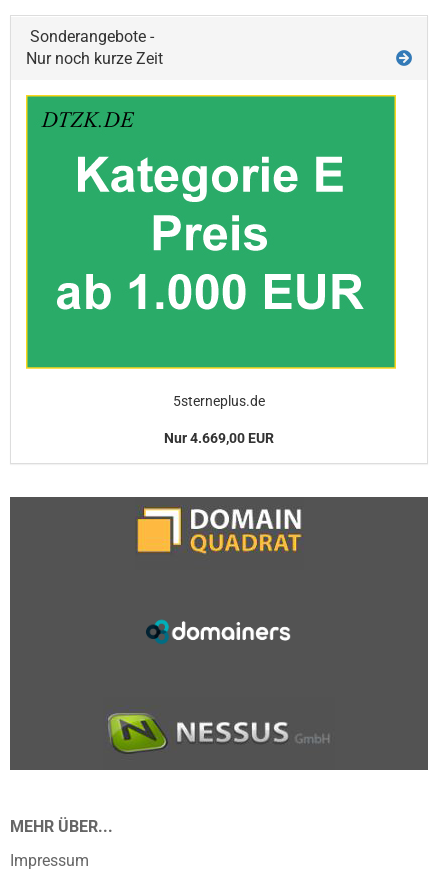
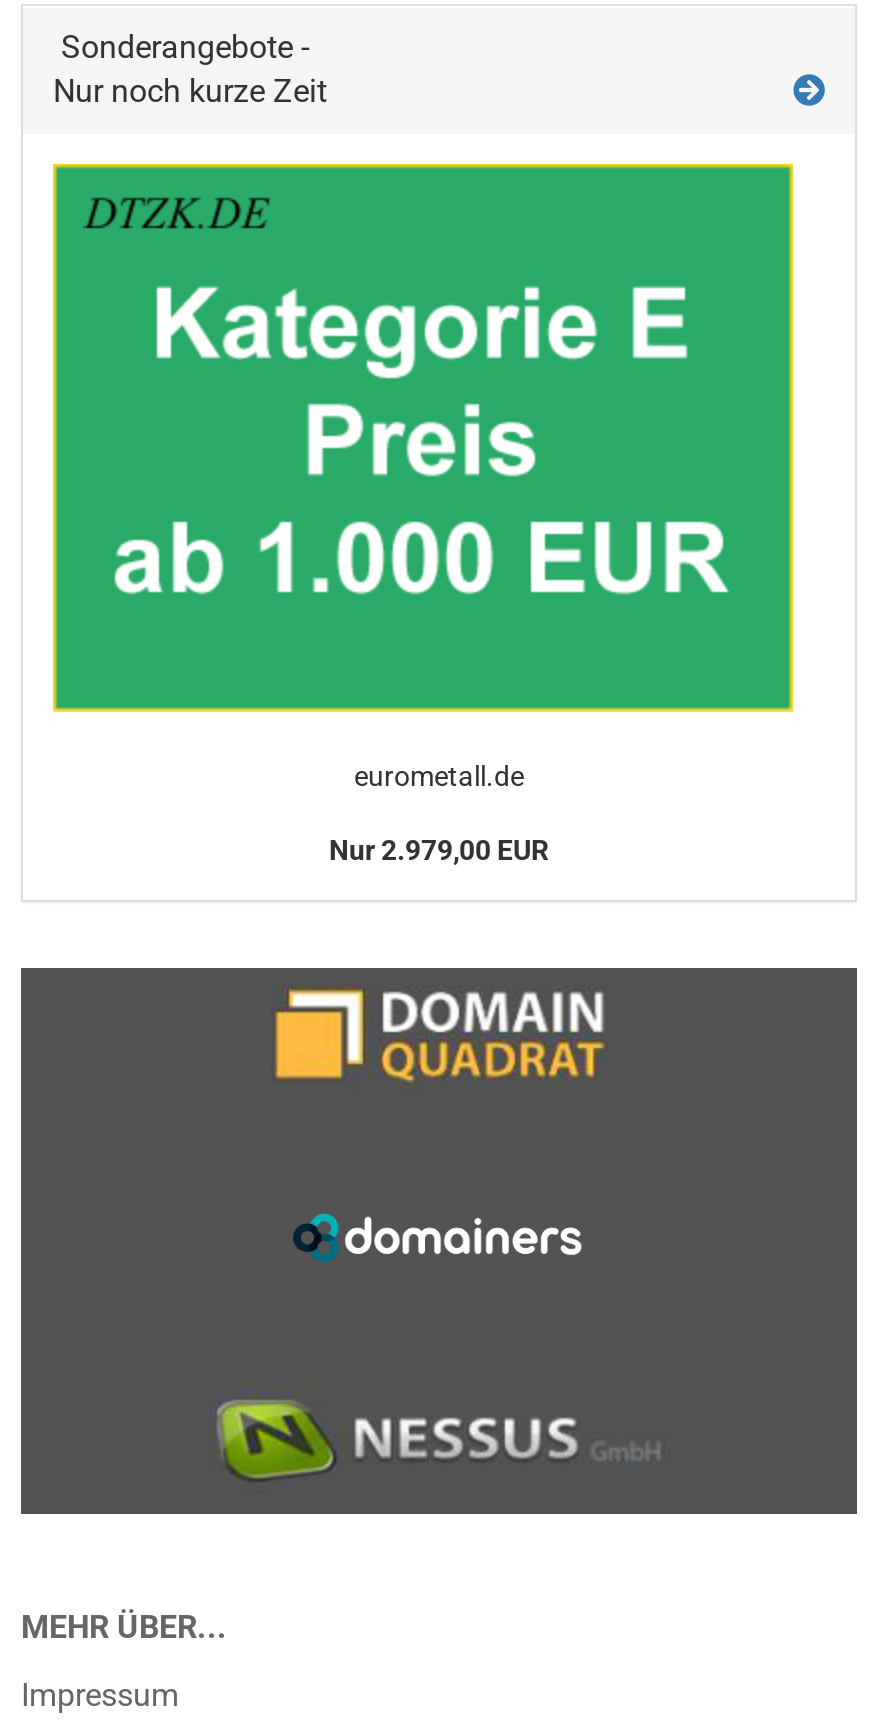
- 5sterneplus.de
+ eurometall.de

- Nur 4.669,00 EUR
+ Nur 2.979,00 EUR
